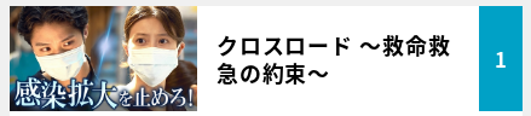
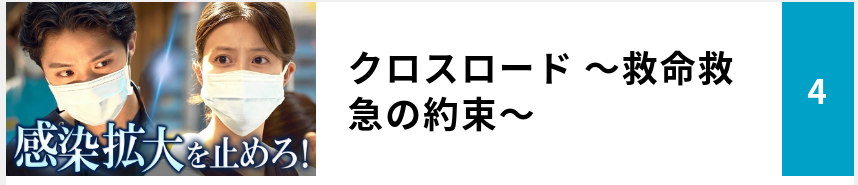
- クロスロード ～救命救 1
+ クロスロード ～救命救 4
